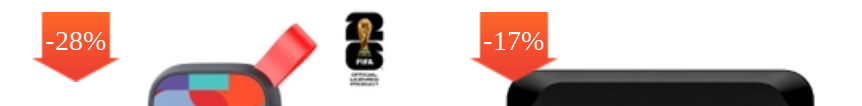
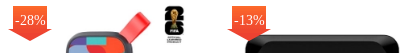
- -17%
+ -13%
